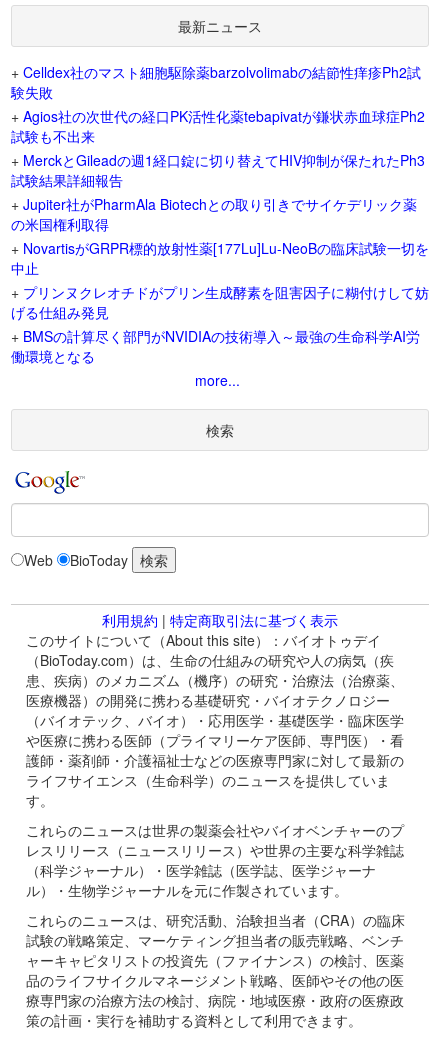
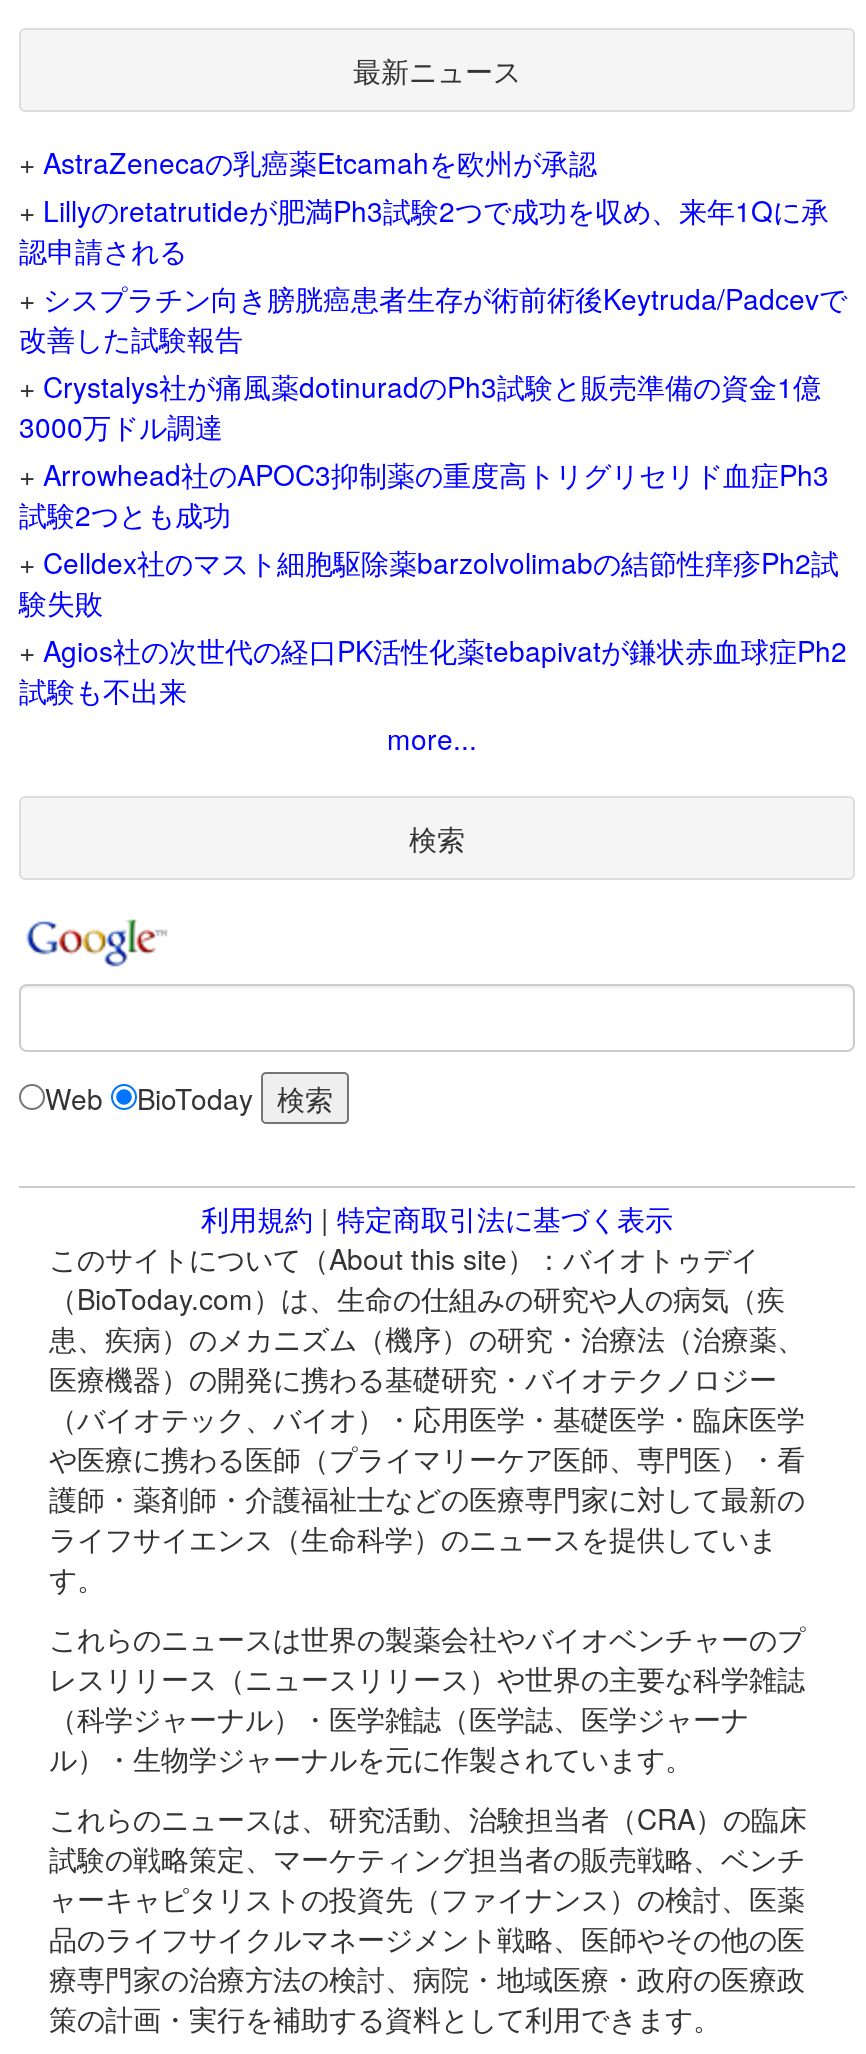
+ + AstraZenecaの乳癌薬Etcamahを欧州が承認
+ + Lillyのretatrutideが肥満Ph3試験2つで成功を収め、来年1Qに承
+ 認申請される
+ +シスプラチン向き膀胱癌患者生存が術前術後Keytruda/Padcevで
+ 改善した試験報告
+ + Crystalys社が痛風薬dotinuradのPh3試験と販売準備の資金1億
+ 3000万ドル調達
+ + Arrowhead社のAPOC3抑制薬の重度高トリグリセリド血症Ph3
+ 試験2つとも成功

moved down: + Celldex社のマスト細胞駆除薬barzolvolimabの結節性痒疹Ph2試 | 験失敗 | + Agios社の次世代の経口PK活性化薬tebapivatが鎌状赤血球症Ph2 | 試験も不出来

- + MerckとGileadの週1経口錠に切り替えてHIV抑制が保たれたPh3
- 試験結果詳細報告
- + Jupiter社がPharmAla Biotechとの取り引きでサイケデリック薬
- の米国権利取得
- + NovartisがGRPR標的放射性薬[177Lu]Lu-NeoBの臨床試験一切を
- 中止
- +プリンヌクレオチドがプリン生成酵素を阻害因子に糊付けして妨
- げる仕組み発見
- + BMSの計算尽く部門がNVIDIAの技術導入～最強の生命科学AI労
- 働環境となる
